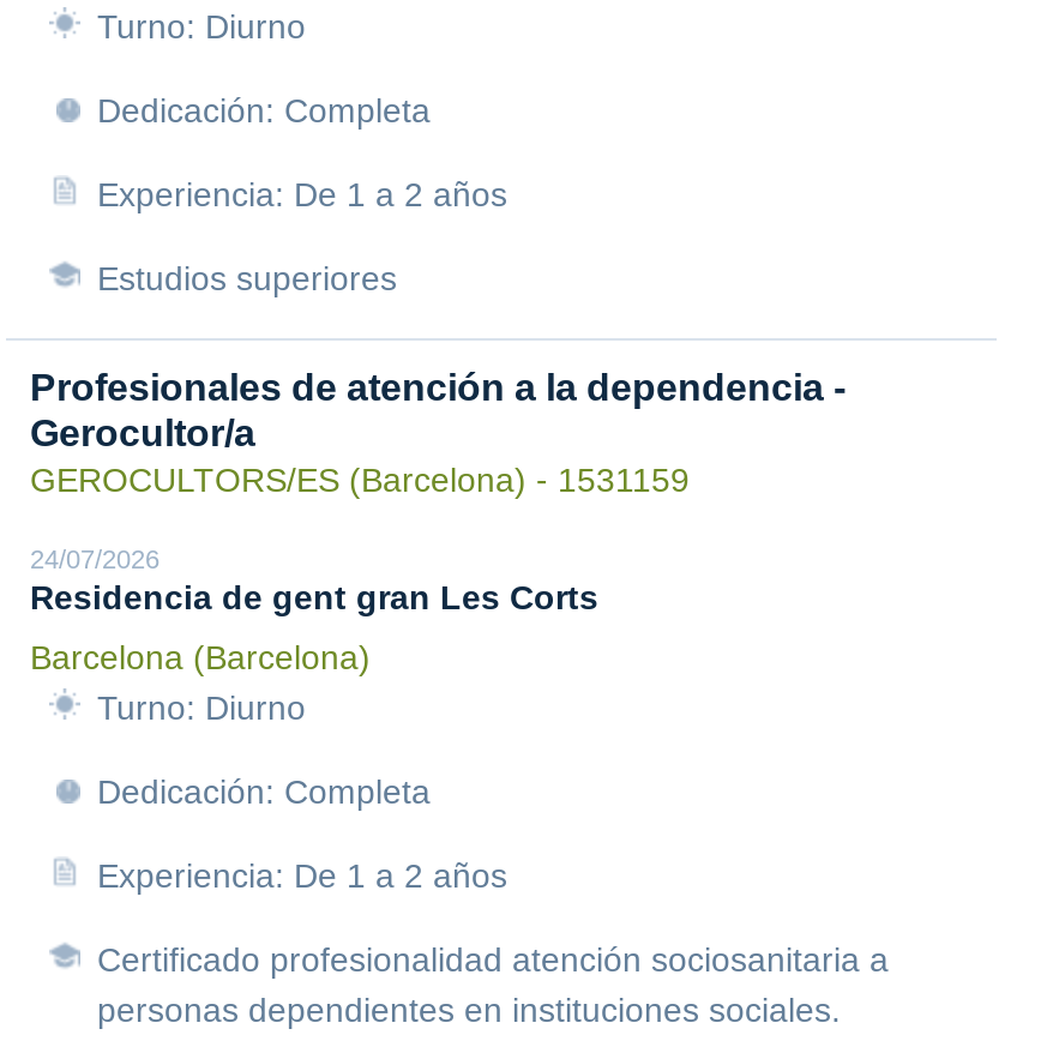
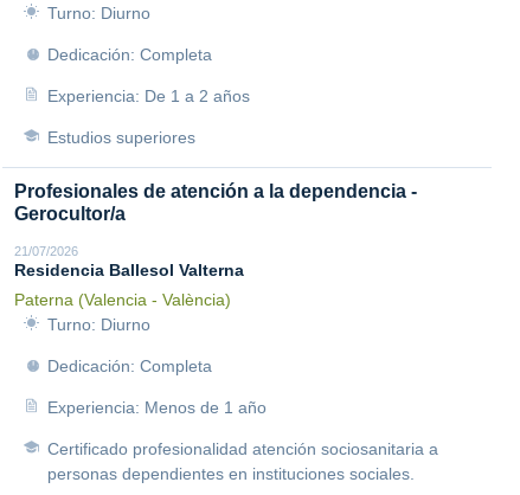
- GEROCULTORS/ES (Barcelona) - 1531159
- 24/07/2026
- Residencia de gent gran Les Corts
- Barcelona (Barcelona)
+ 21/07/2026
+ Residencia Ballesol Valterna
+ Paterna (Valencia - València)

- Experiencia: De 1 a 2 años
+ Experiencia: Menos de 1 año
